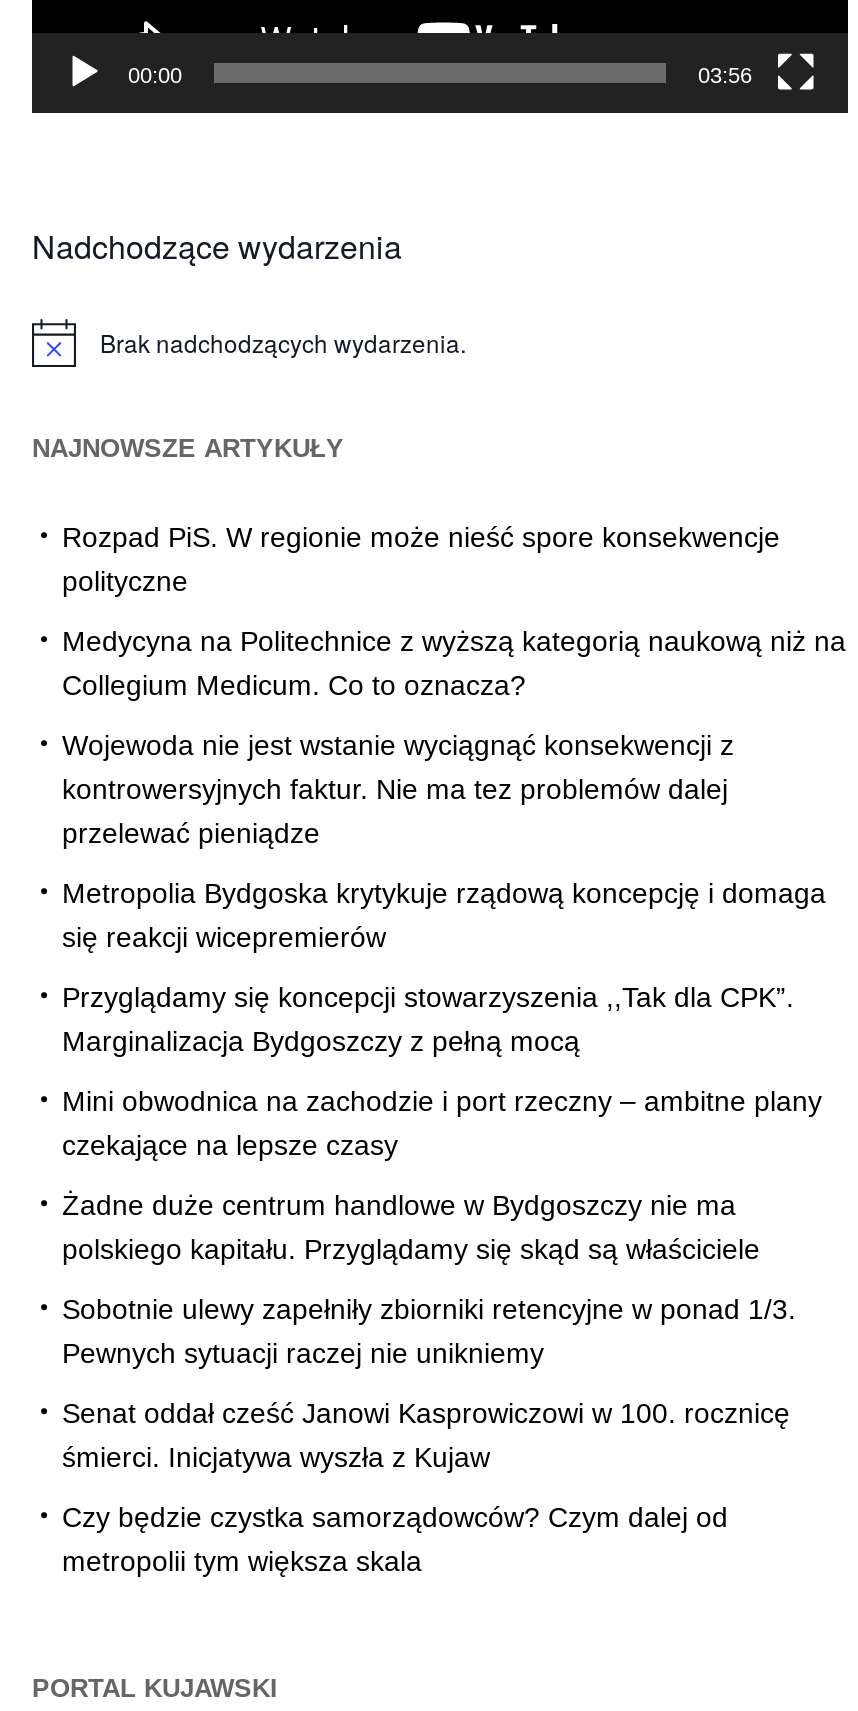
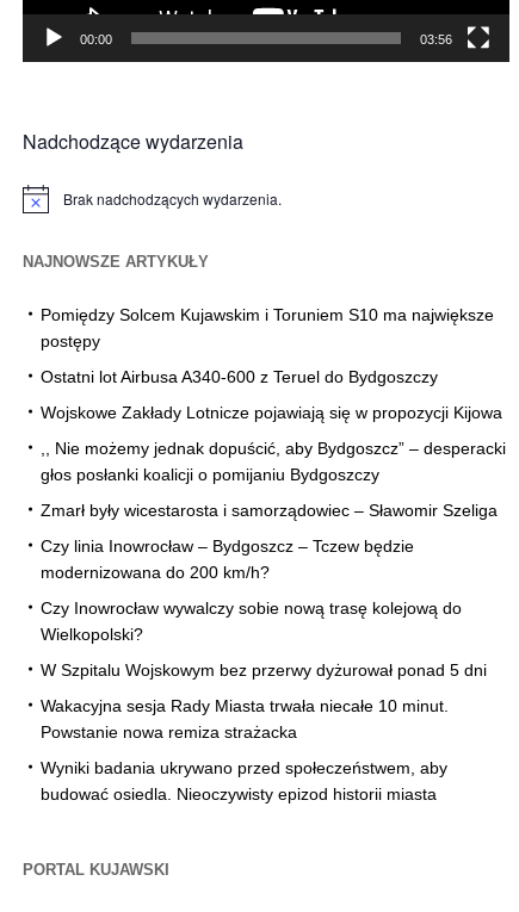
- Rozpad PiS. W regionie może nieść spore konsekwencje
- polityczne
+ Pomiędzy Solcem Kujawskim i Toruniem S10 ma największe
+ postępy

- Medycyna na Politechnice z wyższą kategorią naukową niż na
- Collegium Medicum. Co to oznacza?
+ Ostatni lot Airbusa A340-600 z Teruel do Bydgoszczy

- Wojewoda nie jest wstanie wyciągnąć konsekwencji z
- kontrowersyjnych faktur. Nie ma tez problemów dalej
- przelewać pieniądze
+ Wojskowe Zakłady Lotnicze pojawiają się w propozycji Kijowa

- Metropolia Bydgoska krytykuje rządową koncepcję i domaga
- się reakcji wicepremierów
+ ,, Nie możemy jednak dopuścić, aby Bydgoszcz” – desperacki
+ głos posłanki koalicji o pomijaniu Bydgoszczy

- Przyglądamy się koncepcji stowarzyszenia ,,Tak dla CPK”.
- Marginalizacja Bydgoszczy z pełną mocą
+ Zmarł były wicestarosta i samorządowiec – Sławomir Szeliga

- Mini obwodnica na zachodzie i port rzeczny – ambitne plany
- czekające na lepsze czasy
+ Czy linia Inowrocław – Bydgoszcz – Tczew będzie
+ modernizowana do 200 km/h?

- Żadne duże centrum handlowe w Bydgoszczy nie ma
- polskiego kapitału. Przyglądamy się skąd są właściciele
+ Czy Inowrocław wywalczy sobie nową trasę kolejową do
+ Wielkopolski?

- Sobotnie ulewy zapełniły zbiorniki retencyjne w ponad 1/3.
- Pewnych sytuacji raczej nie unikniemy
+ W Szpitalu Wojskowym bez przerwy dyżurował ponad 5 dni

- Senat oddał cześć Janowi Kasprowiczowi w 100. rocznicę
- śmierci. Inicjatywa wyszła z Kujaw
+ Wakacyjna sesja Rady Miasta trwała niecałe 10 minut.
+ Powstanie nowa remiza strażacka

- Czy będzie czystka samorządowców? Czym dalej od
- metropolii tym większa skala
+ Wyniki badania ukrywano przed społeczeństwem, aby
+ budować osiedla. Nieoczywisty epizod historii miasta
